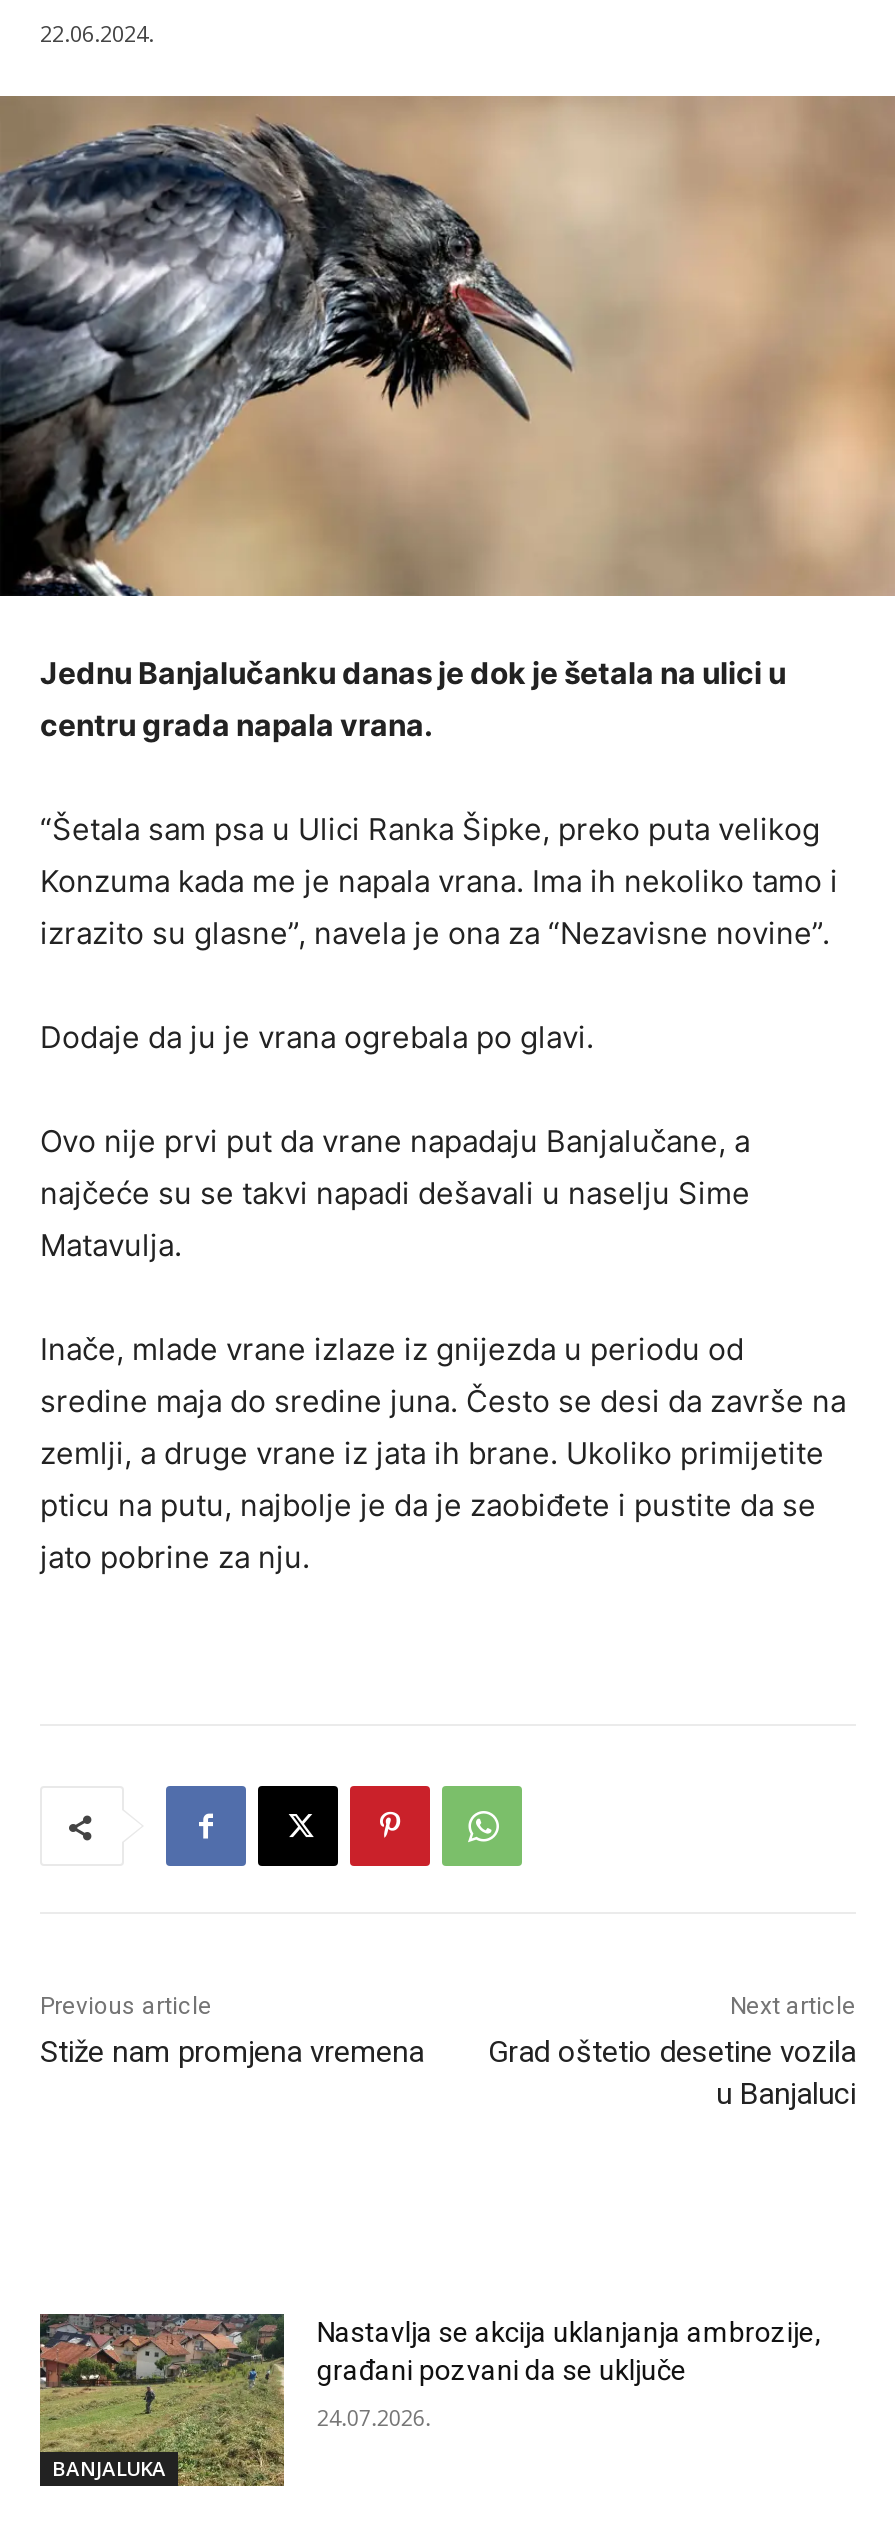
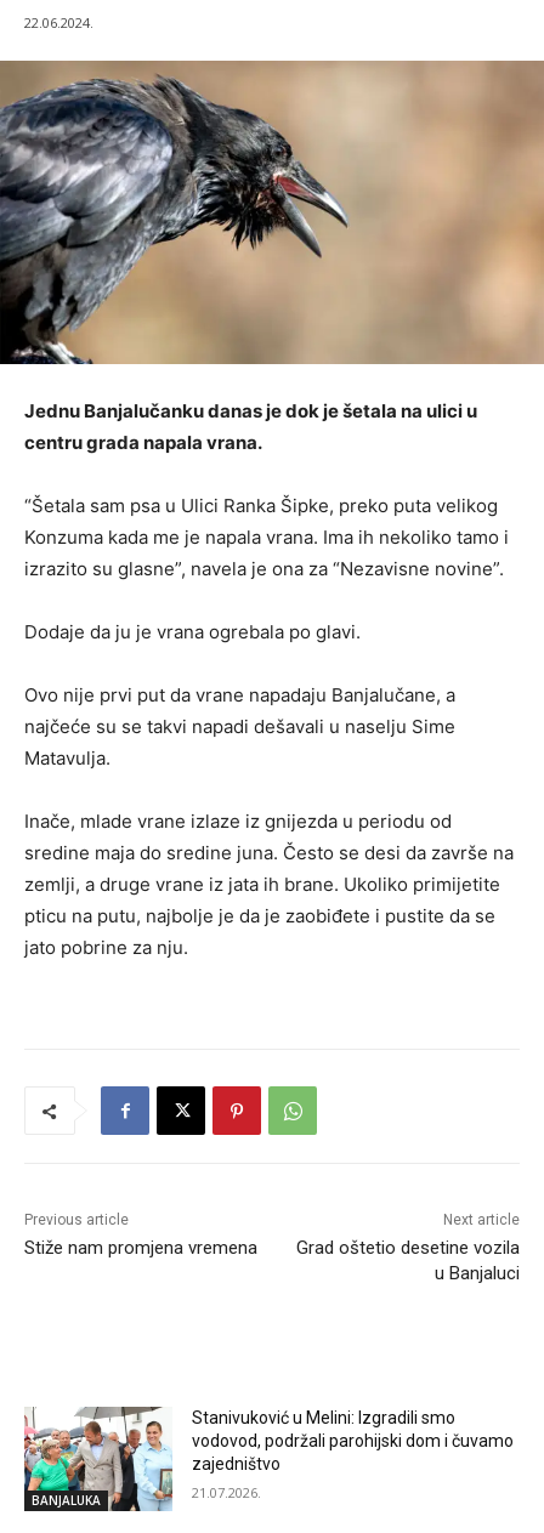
- [image]
- Nastavlja se akcija uklanjanja ambrozije,
- građani pozvani da se uključe
+ [image]
+ Stanivuković u Melini: Izgradili smo
+ vodovod, podržali parohijski dom i čuvamo
+ zajedništvo

- 24.07.2026.
+ 21.07.2026.
